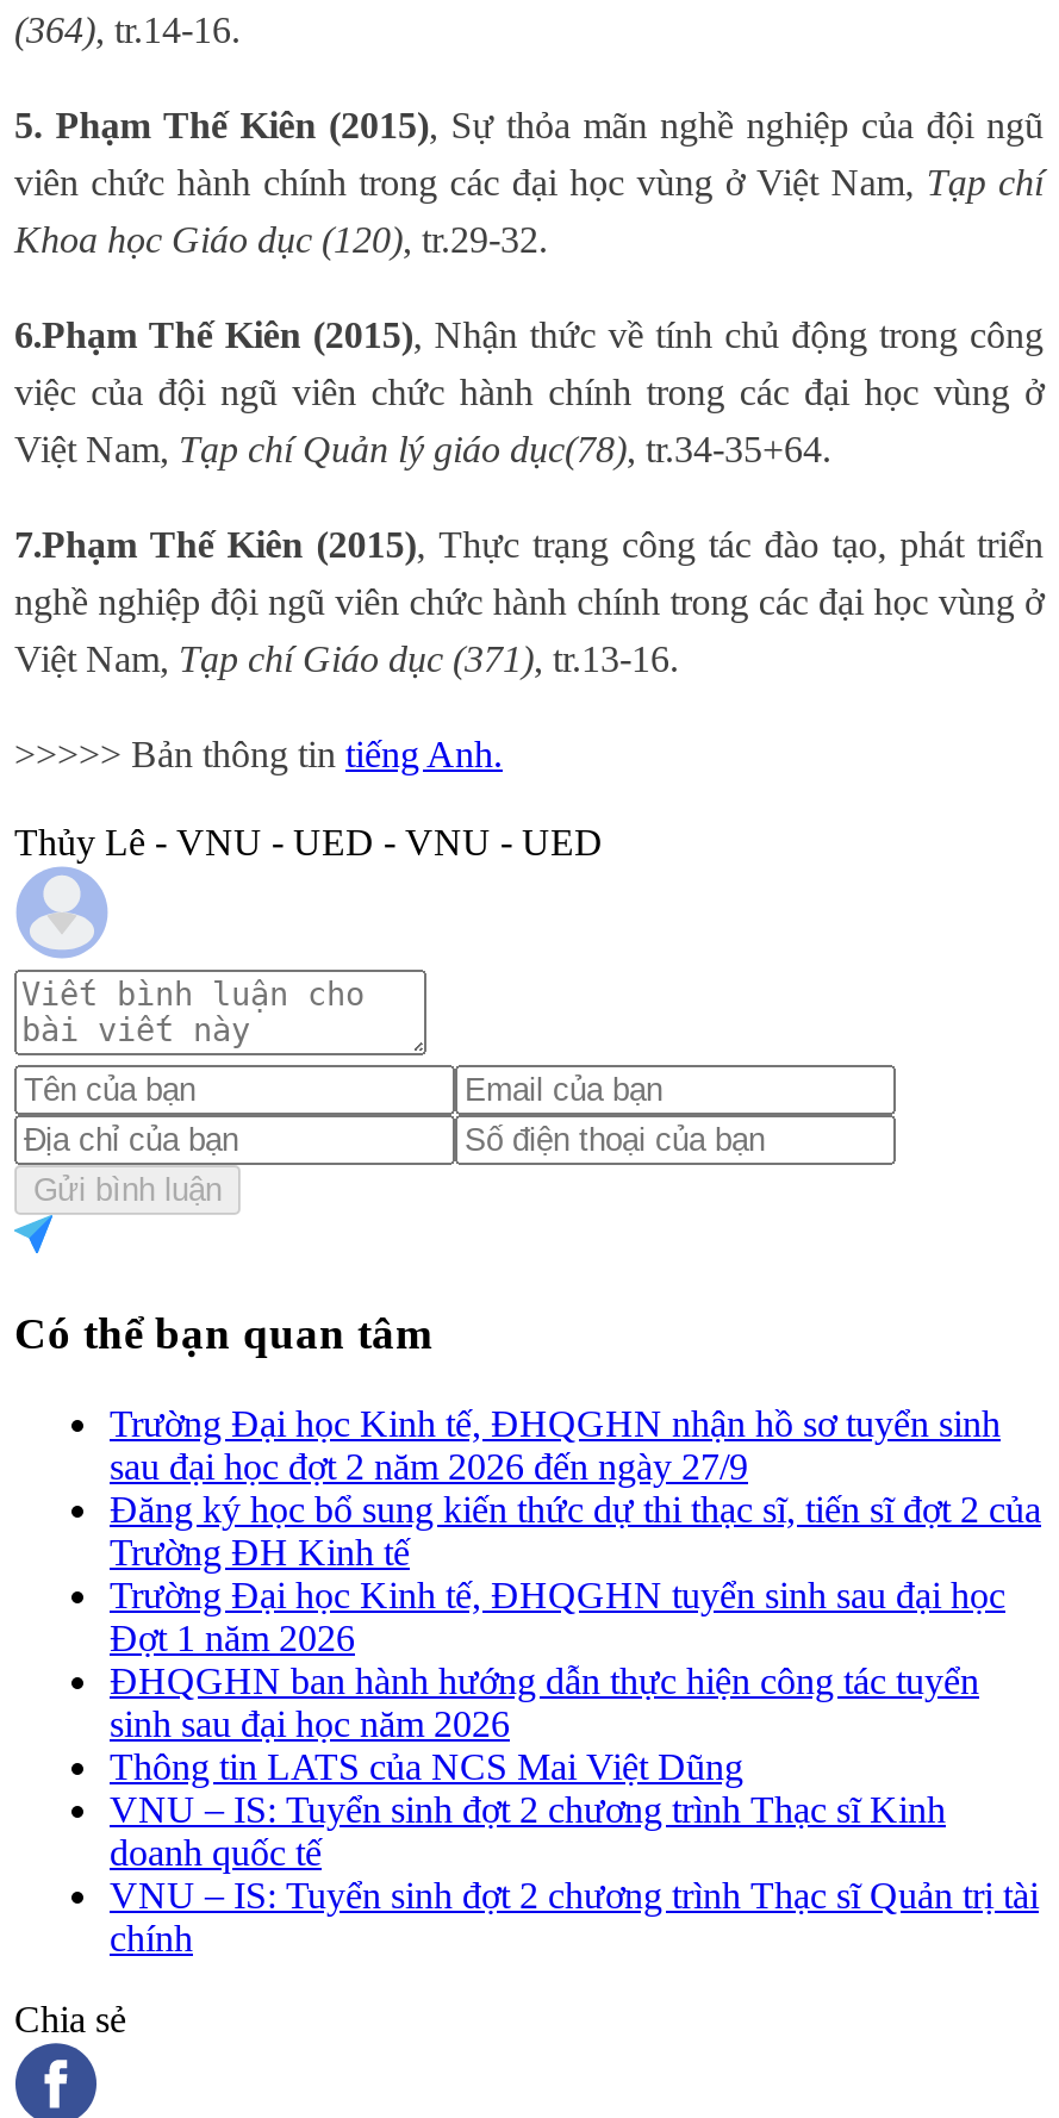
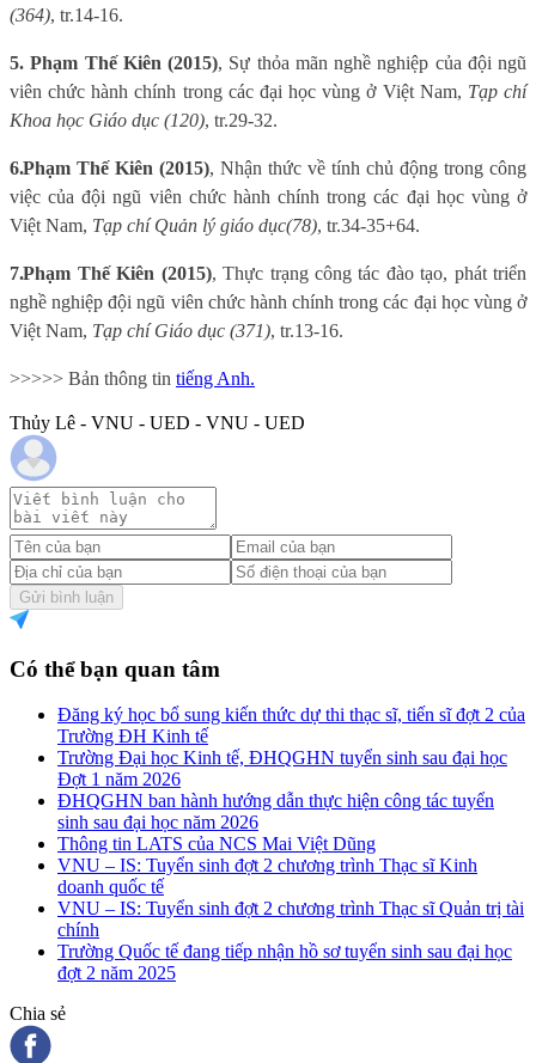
- Trường Đại học Kinh tế, ĐHQGHN nhận hồ sơ tuyển sinh
- sau đại học đợt 2 năm 2026 đến ngày 27/9

moved up: Đăng ký học bổ sung kiến thức dự thi thạc sĩ, tiến sĩ đợt 2 của | Trường ĐH Kinh tế | Trường Đại học Kinh tế, ĐHQGHN tuyển sinh sau đại học | ... | VNU – IS: Tuyển sinh đợt 2 chương trình Thạc sĩ Quản trị tài | chính

+ Trường Quốc tế đang tiếp nhận hồ sơ tuyển sinh sau đại học
+ đợt 2 năm 2025
